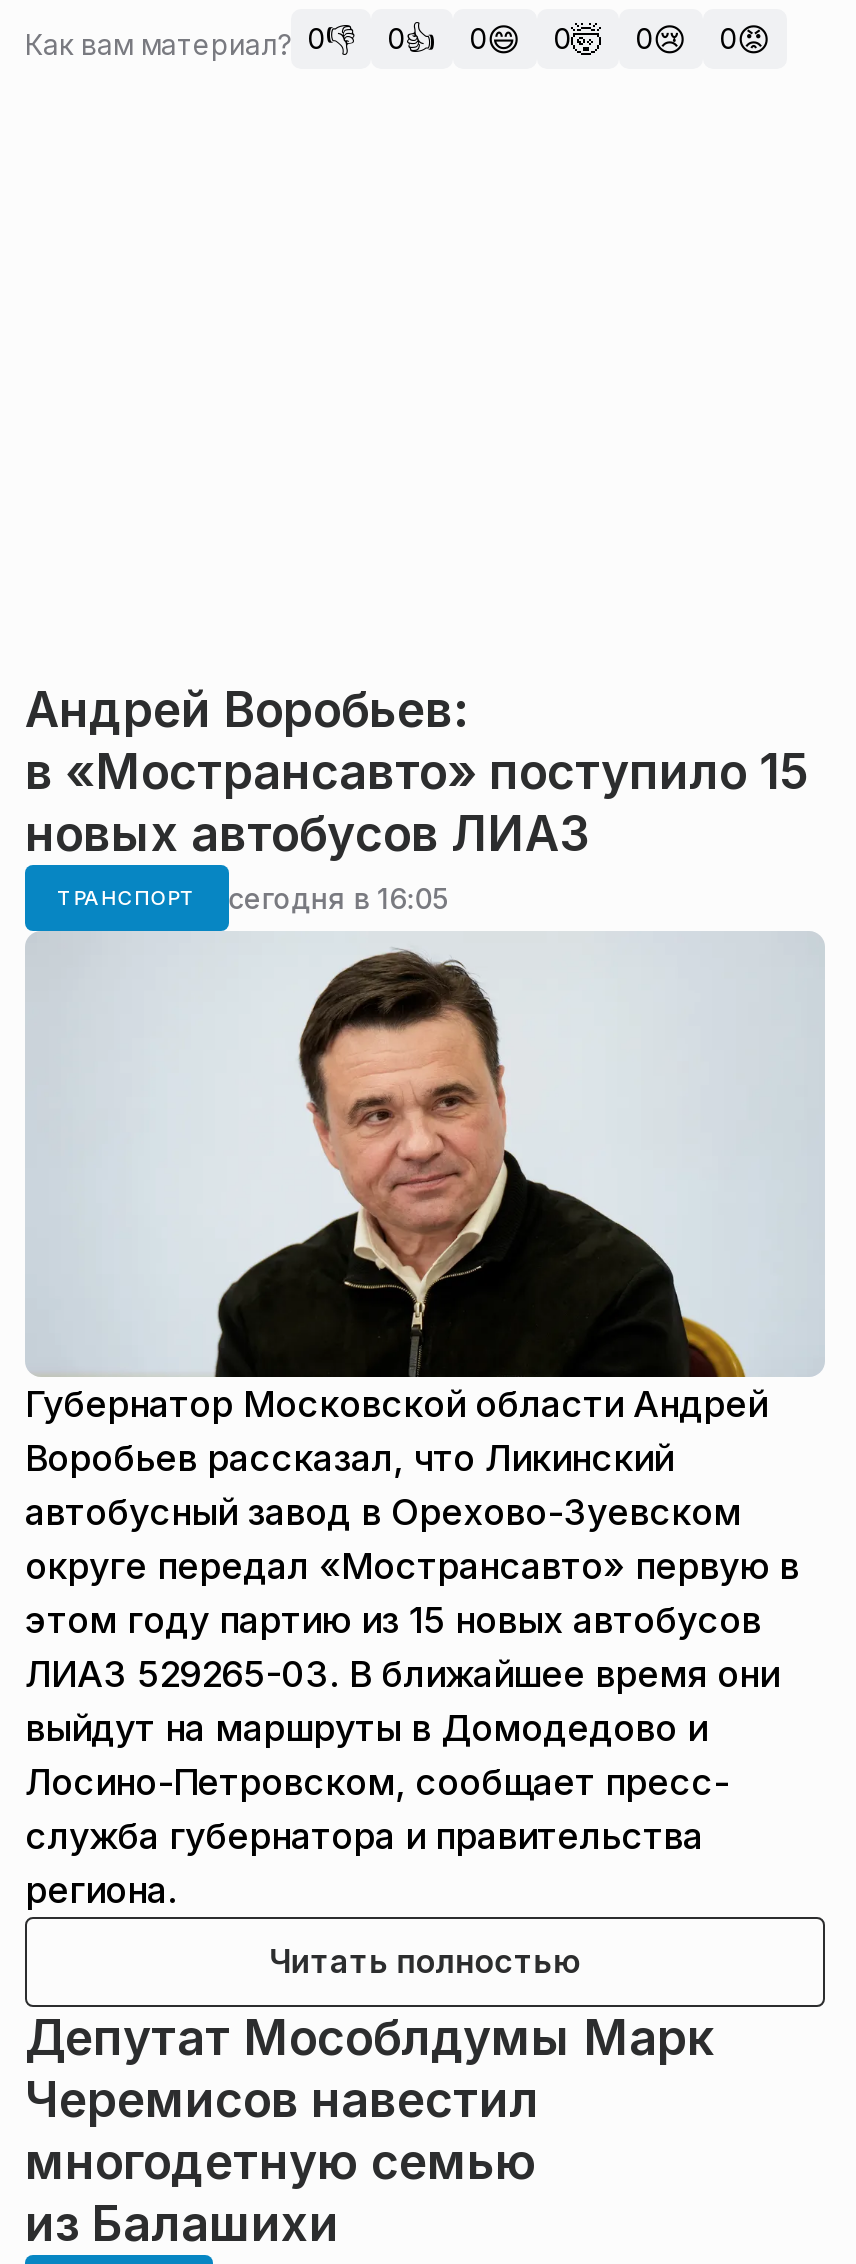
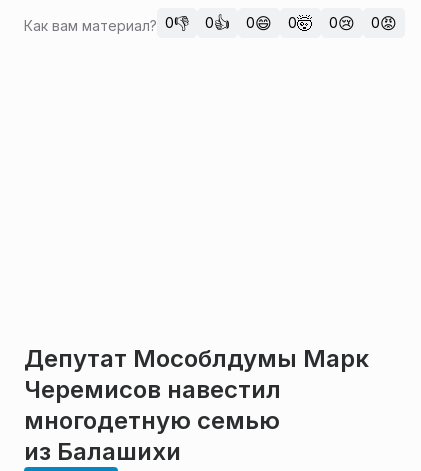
- [image]
- Андрей Воробьев:
- в «Мострансавто» поступило 15
- новых автобусов ЛИАЗ
- ТРАНСПОРТ
- сегодня в 16:05

- Губернатор Московской области Андрей
- Воробьев рассказал, что Ликинский
- автобусный завод в Орехово-Зуевском
- округе передал «Мострансавто» первую в
- этом году партию из 15 новых автобусов
- ЛИАЗ 529265-03. В ближайшее время они
- выйдут на маршруты в Домодедово и
- Лосино-Петровском, сообщает пресс-
- служба губернатора и правительства
- региона.
- Читать полностью
